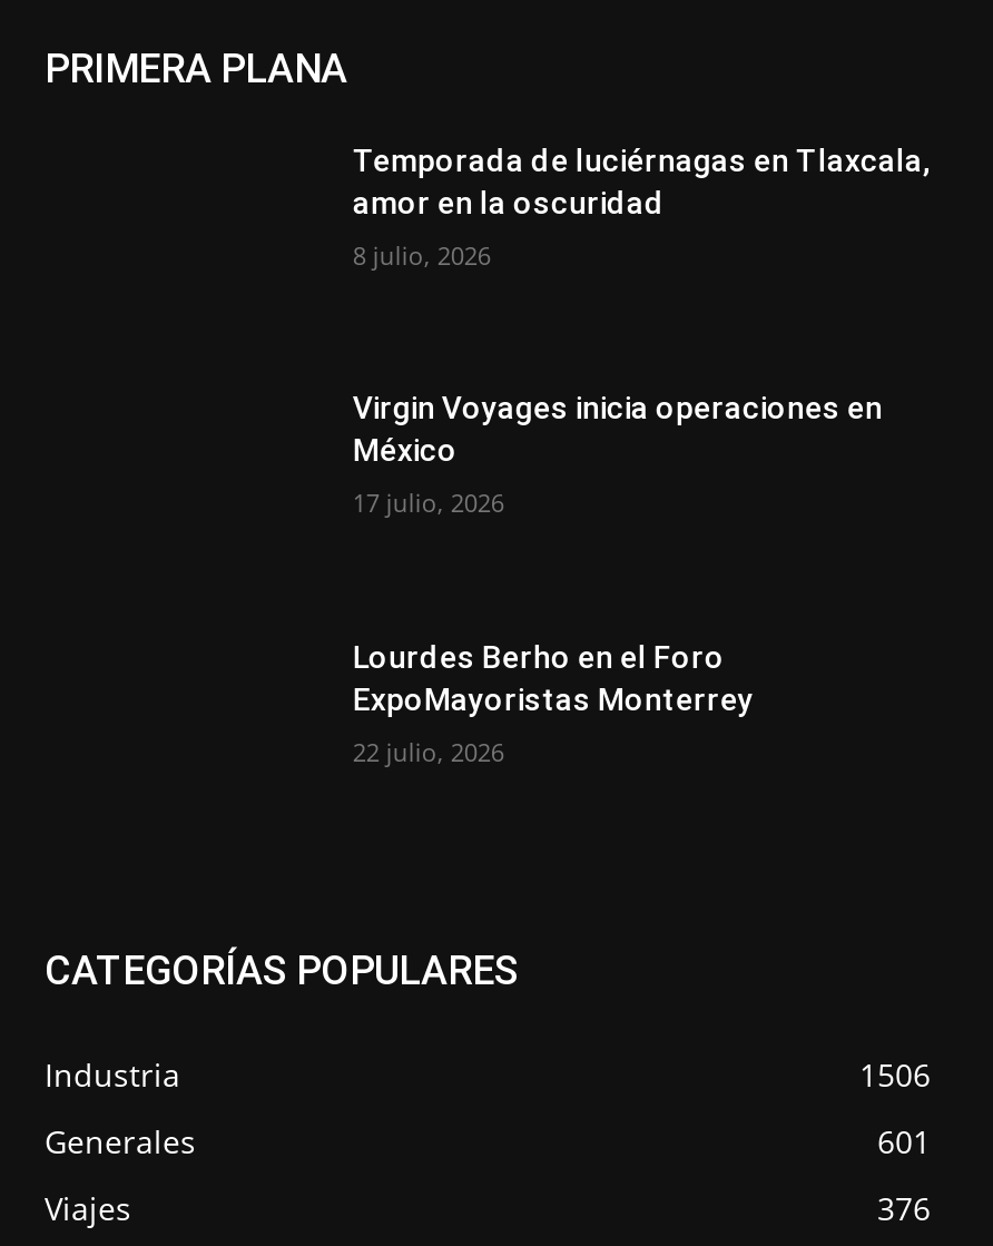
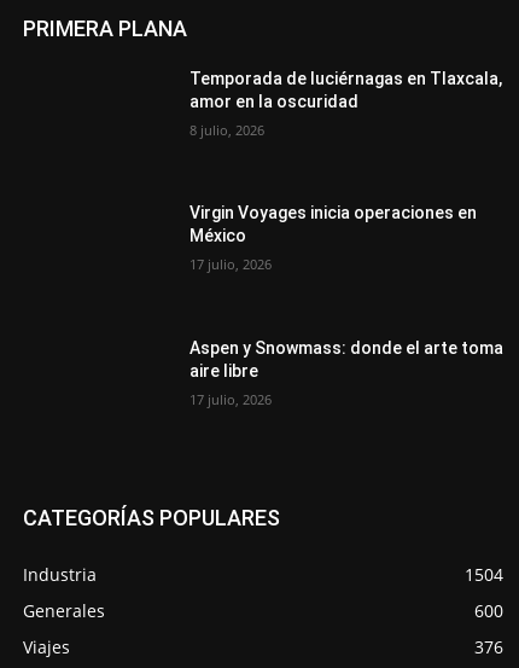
- Lourdes Berho en el Foro
- ExpoMayoristas Monterrey
+ Aspen y Snowmass: donde el arte toma
+ aire libre

- 22 julio, 2026
+ 17 julio, 2026

- 1506
+ 1504

- 601
+ 600
